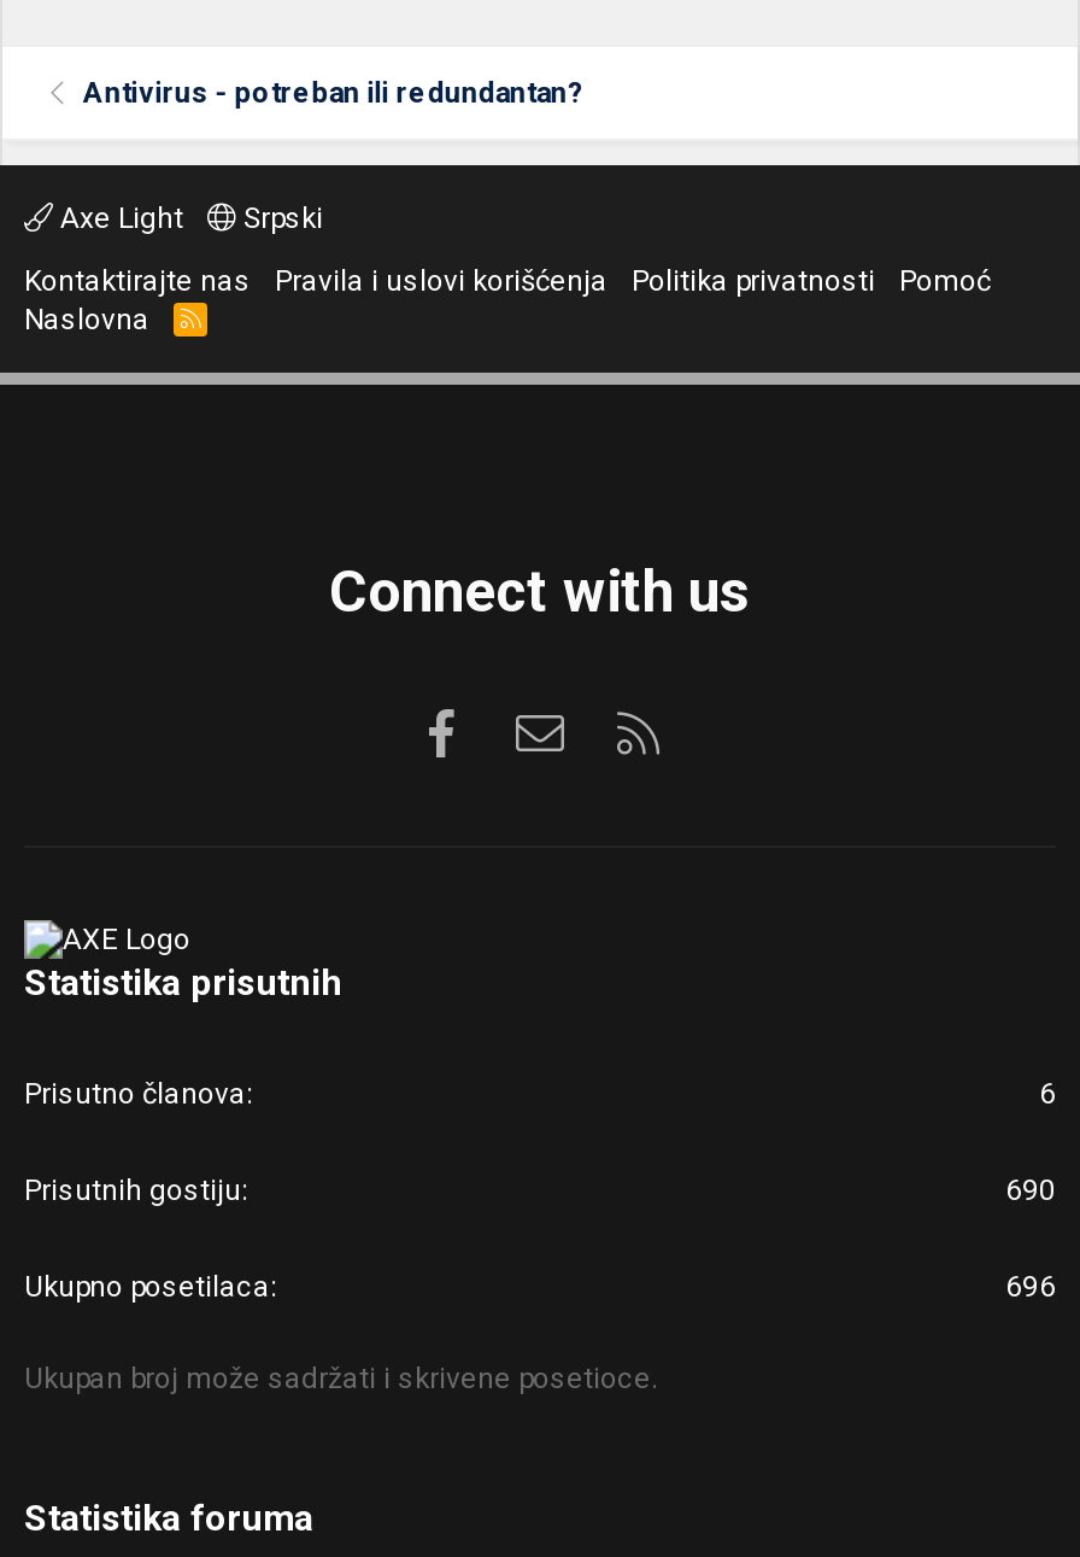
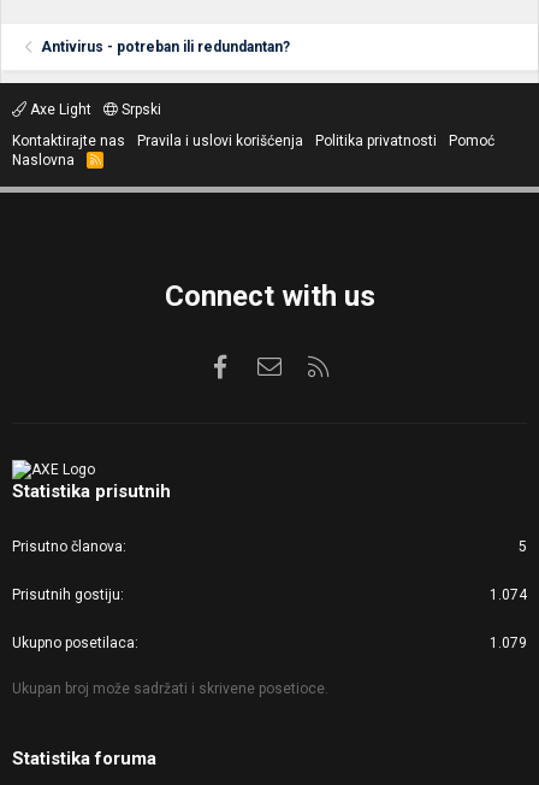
- 6
+ 5

- 690
+ 1.074

- 696
+ 1.079
